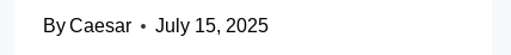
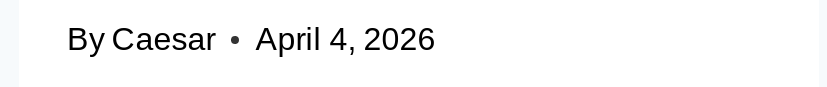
- By Caesar July 15, 2025
+ By Caesar April 4, 2026
